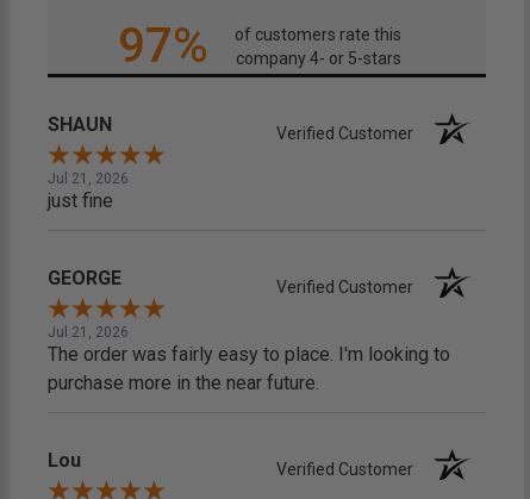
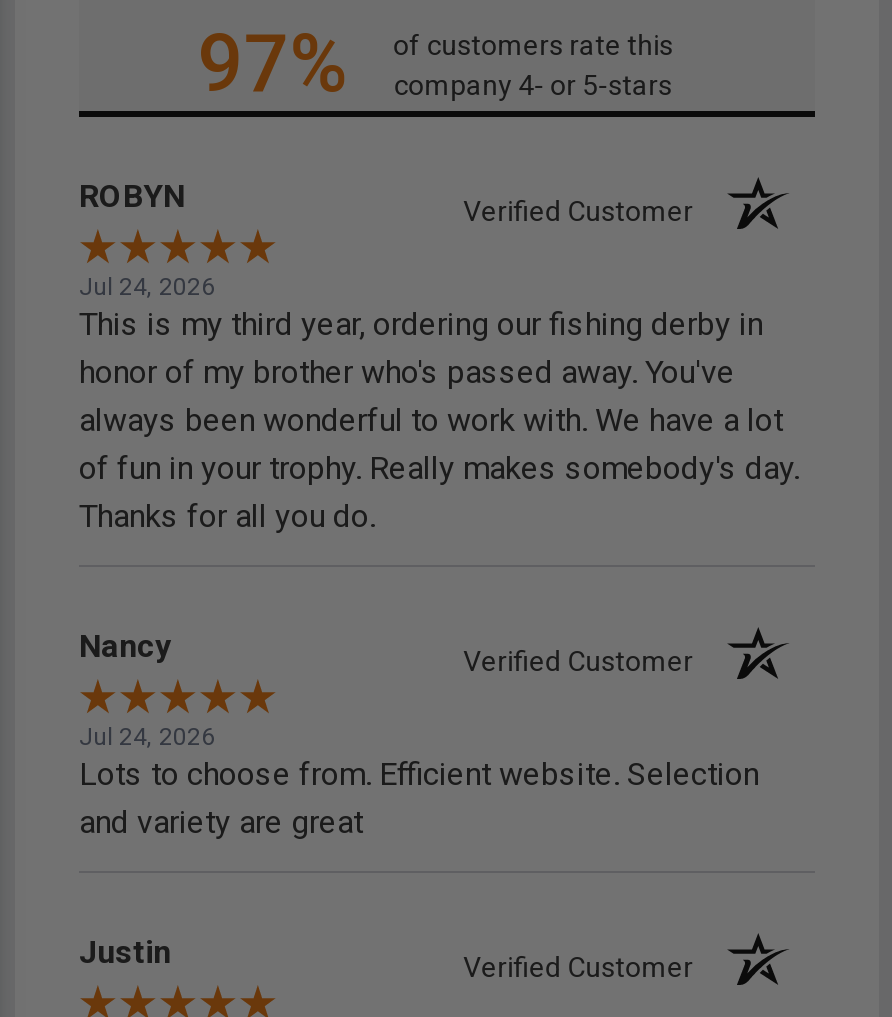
- SHAUN
+ ROBYN

- Jul 21, 2026
- just fine
+ Jul 24, 2026
+ This is my third year, ordering our fishing derby in
+ honor of my brother who's passed away. You've
+ always been wonderful to work with. We have a lot
+ of fun in your trophy. Really makes somebody's day.
+ Thanks for all you do.

- GEORGE
+ Nancy

- Jul 21, 2026
- The order was fairly easy to place. I'm looking to
- purchase more in the near future.
+ Jul 24, 2026
+ Lots to choose from. Efficient website. Selection
+ and variety are great

- Lou
+ Justin
